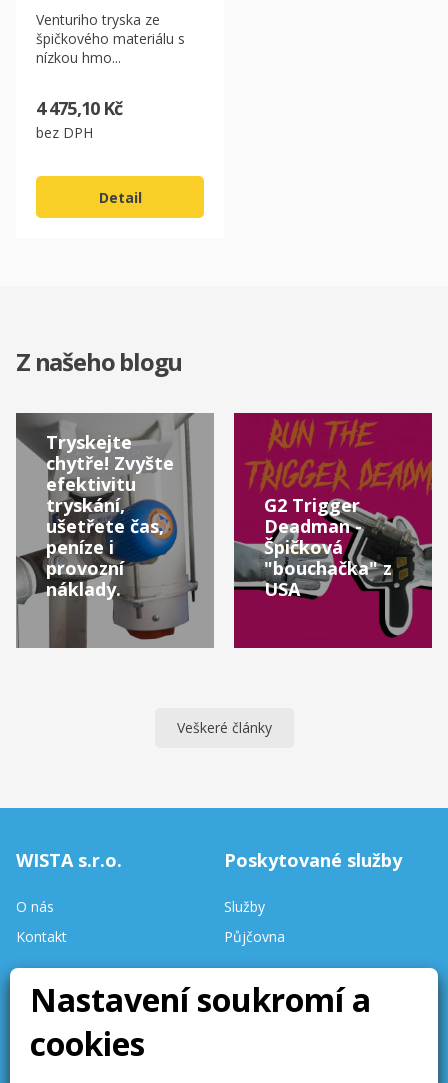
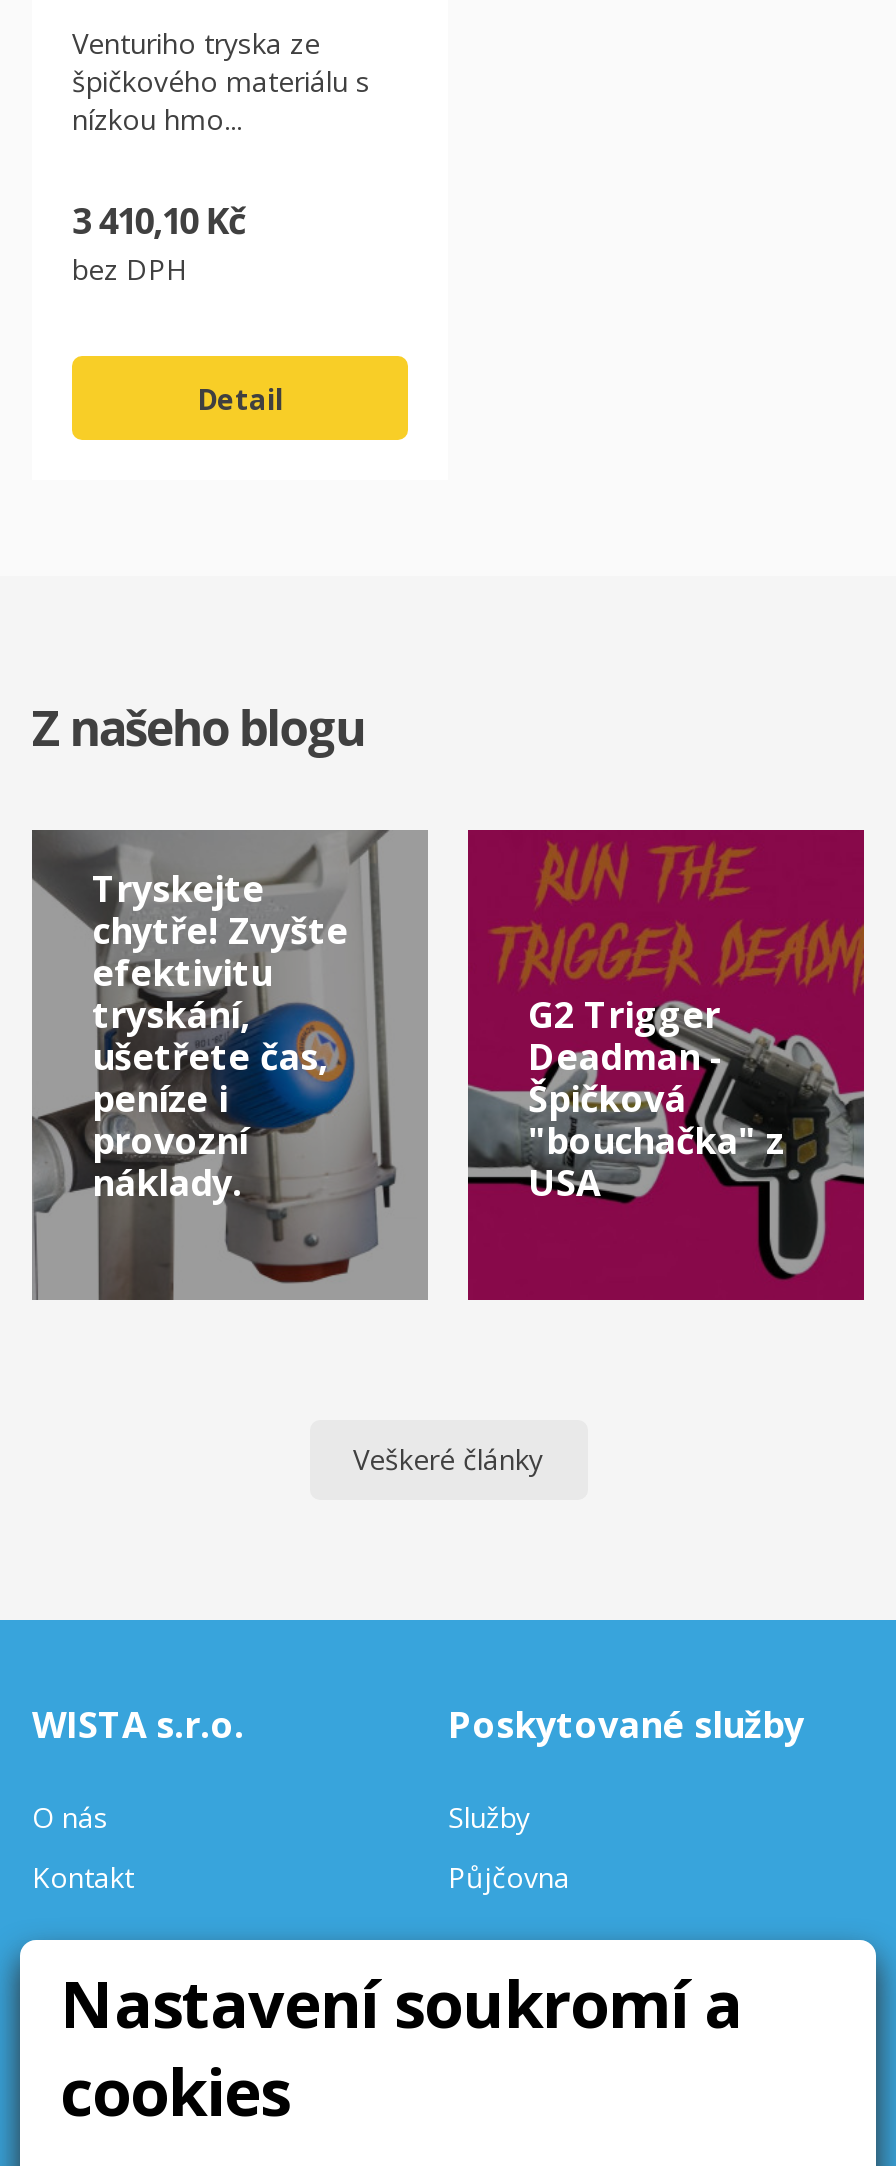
- 4 475,10 Kč
+ 3 410,10 Kč
